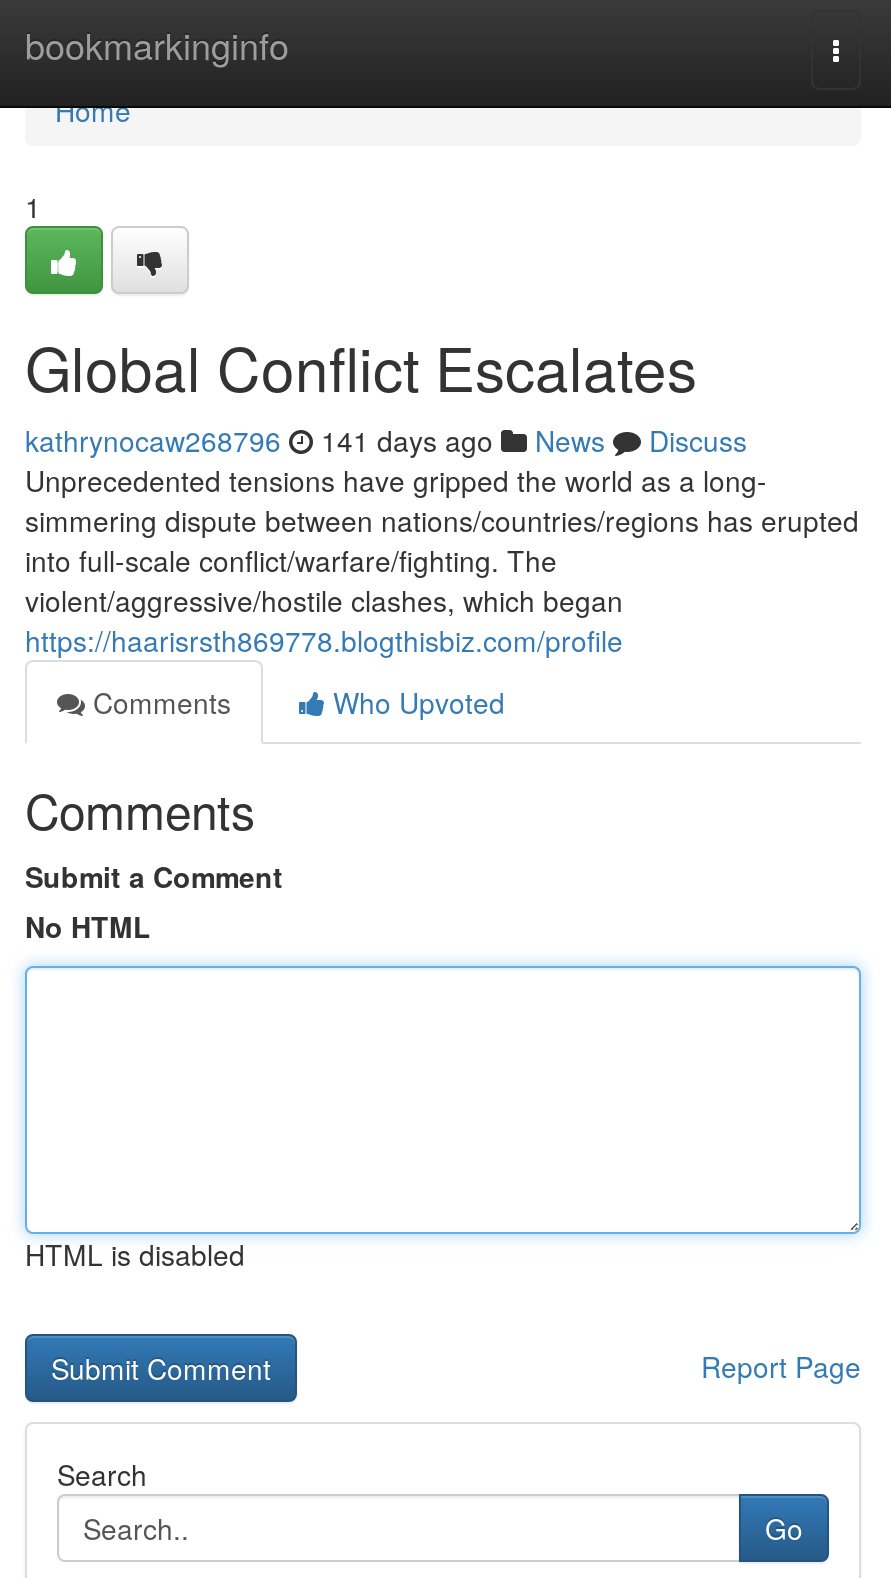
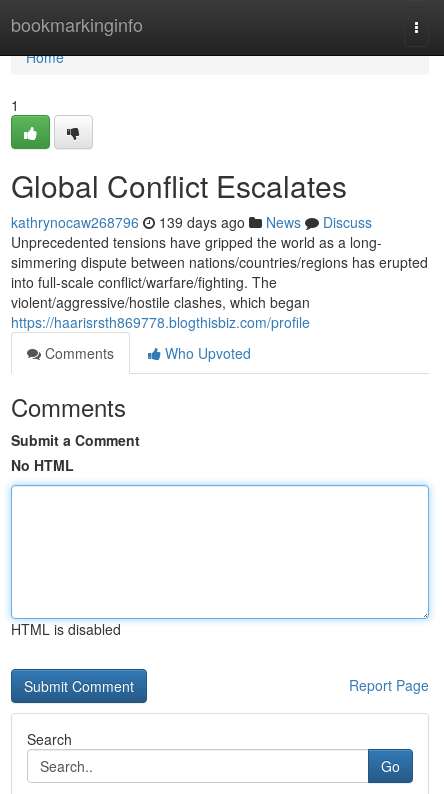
- kathrynocaw268796 141 days ago News Discuss
+ kathrynocaw268796 139 days ago News Discuss
